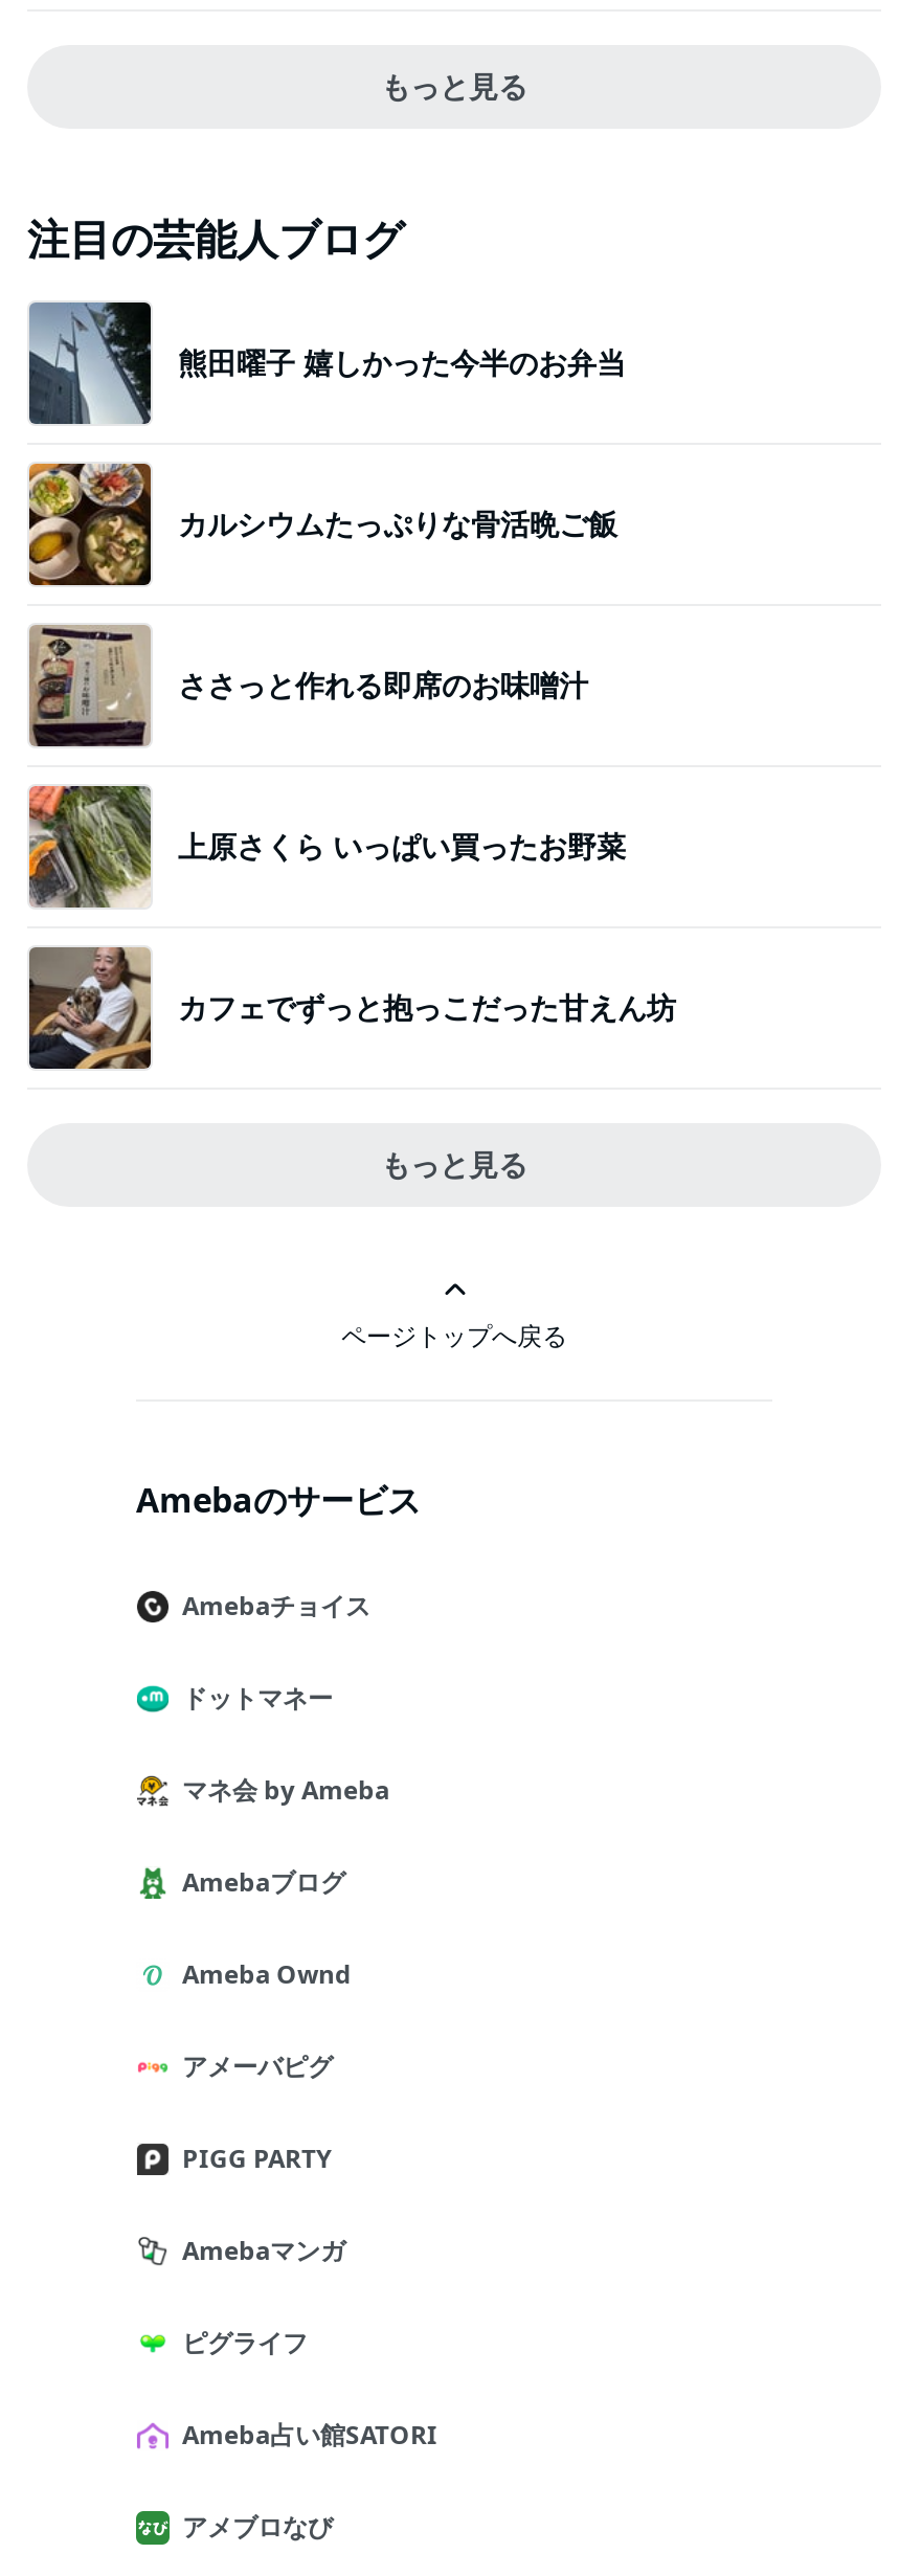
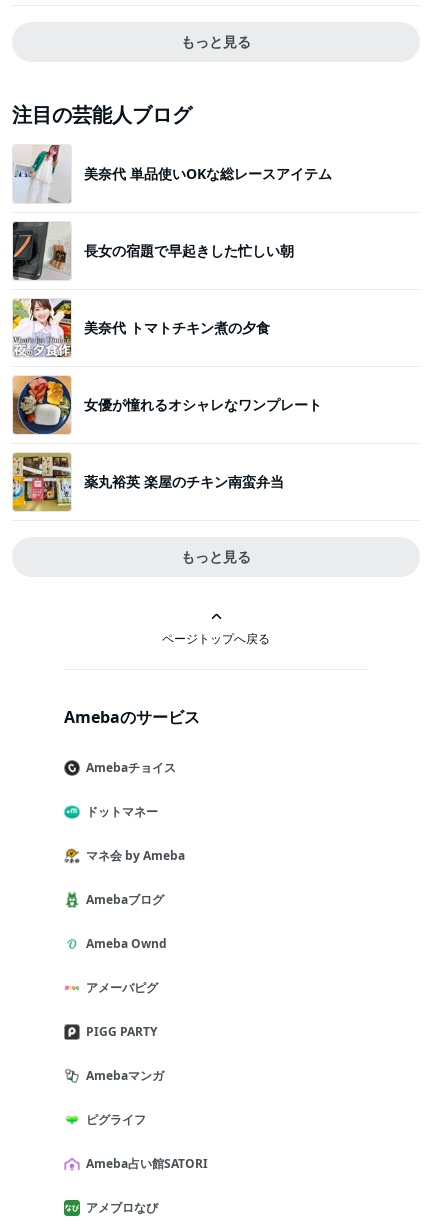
- [image]
- 熊田曜子 嬉しかった今半のお弁当
+ [image]
+ 美奈代 単品使いOKな総レースアイテム

- [image]
- カルシウムたっぷりな骨活晩ご飯
+ [image]
+ 長女の宿題で早起きした忙しい朝

- [image]
- ささっと作れる即席のお味噌汁
+ [image]
+ 美奈代 トマトチキン煮の夕食

- [image]
- 上原さくら いっぱい買ったお野菜
+ [image]
+ 女優が憧れるオシャレなワンプレート

- [image]
- カフェでずっと抱っこだった甘えん坊
+ [image]
+ 薬丸裕英 楽屋のチキン南蛮弁当
